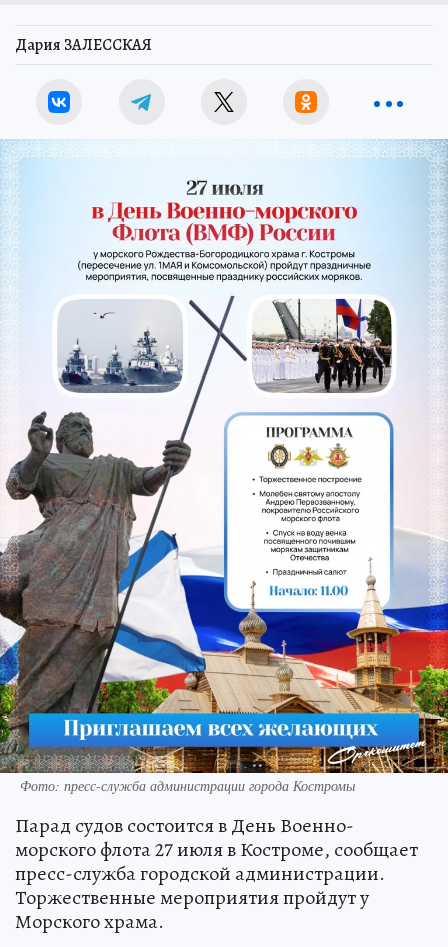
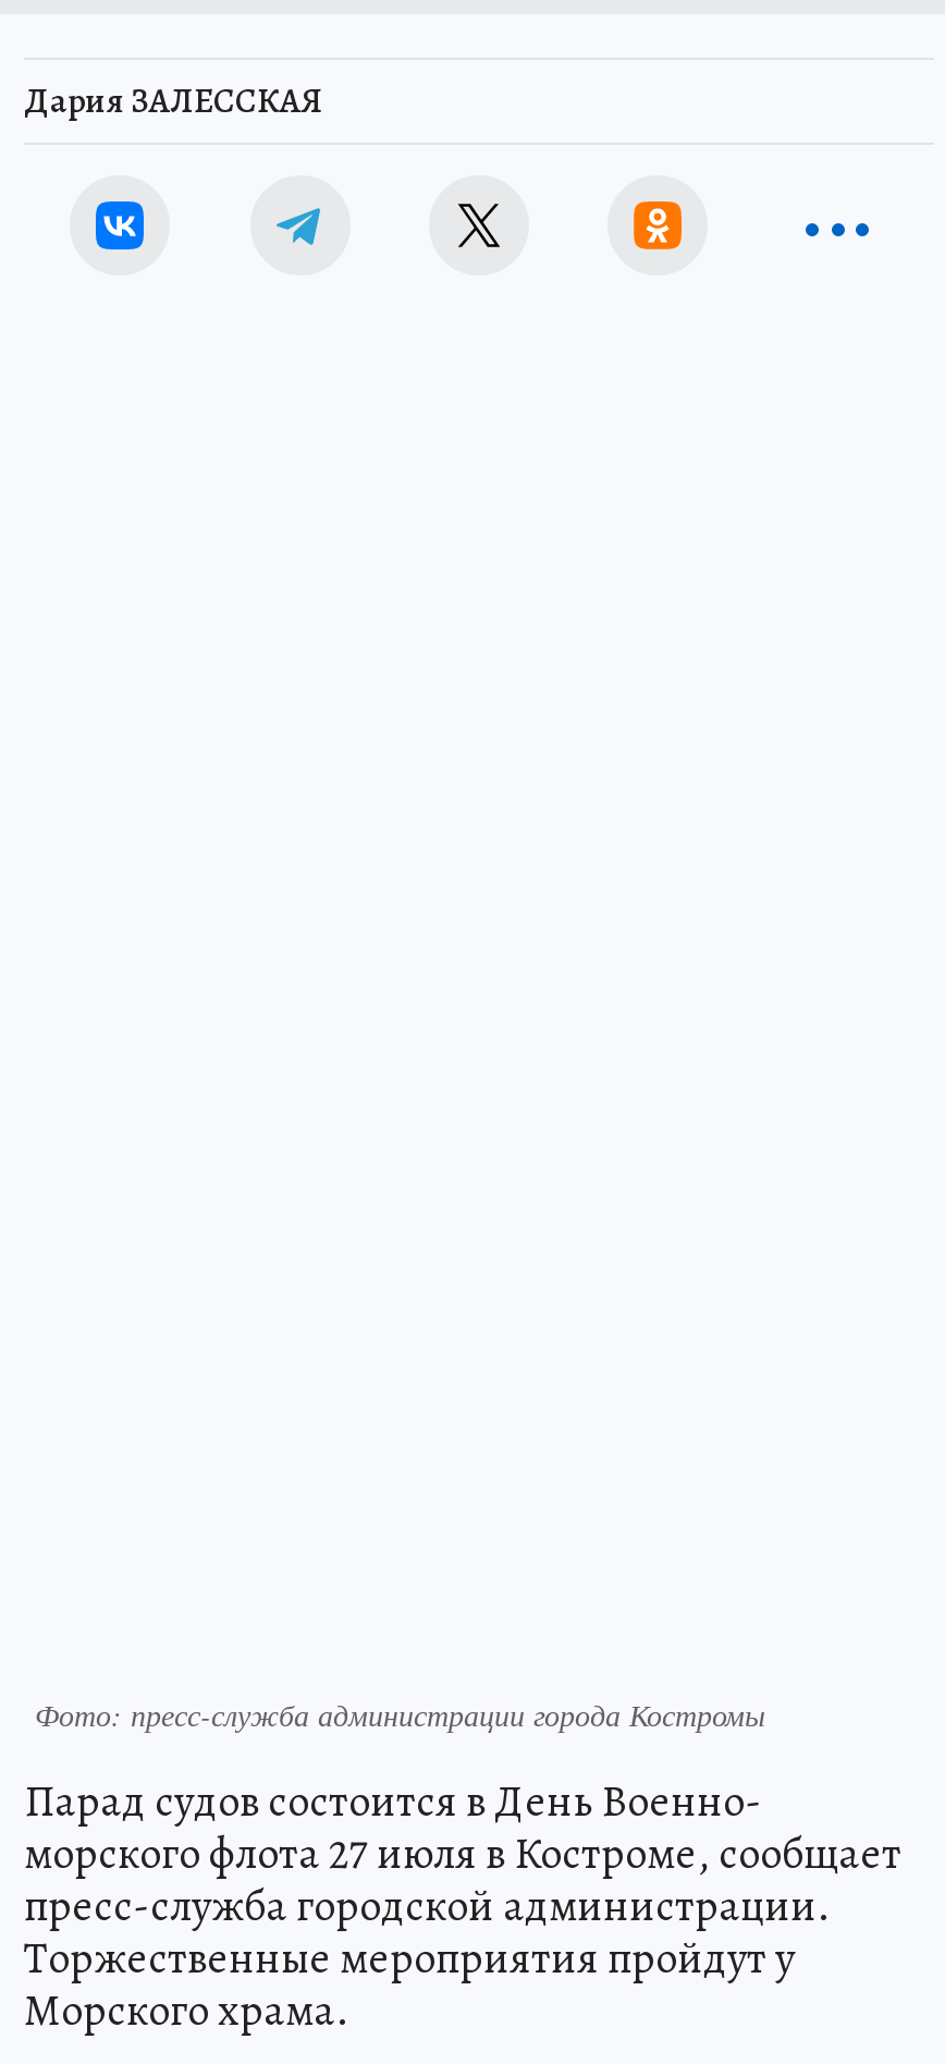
- [image]
